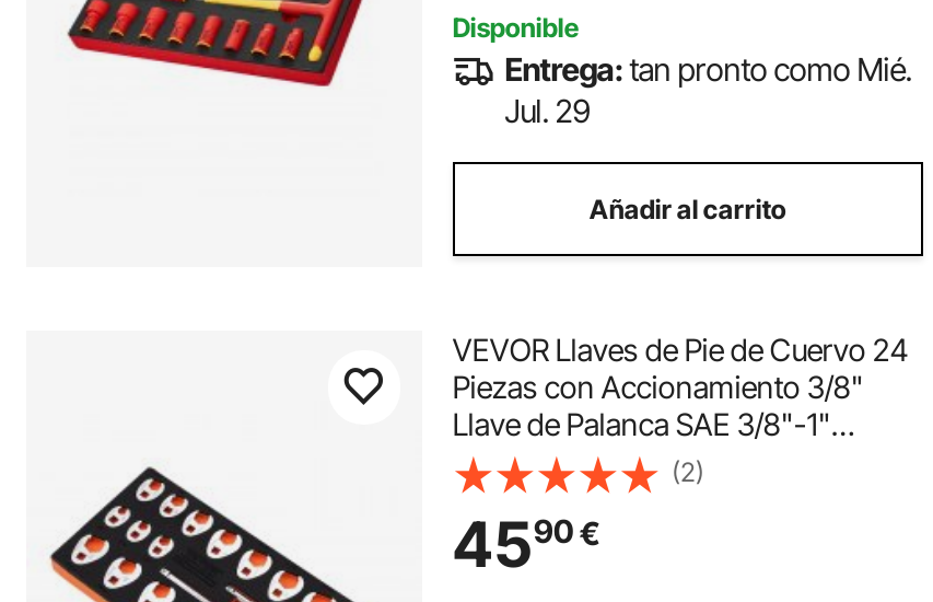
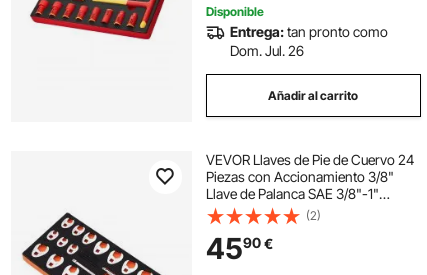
- Entrega: tan pronto como Mié.
- Jul. 29
+ Entrega: tan pronto como
+ Dom. Jul. 26
